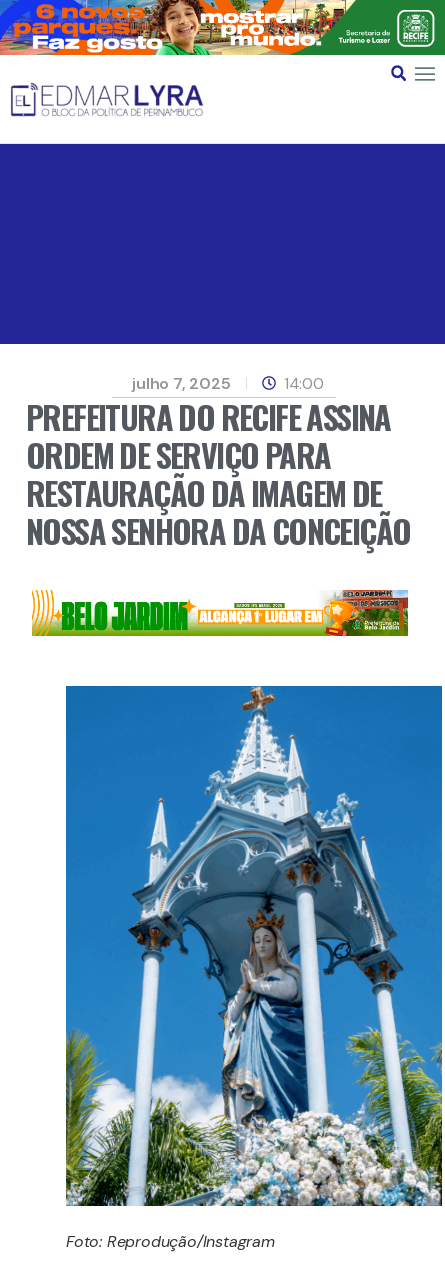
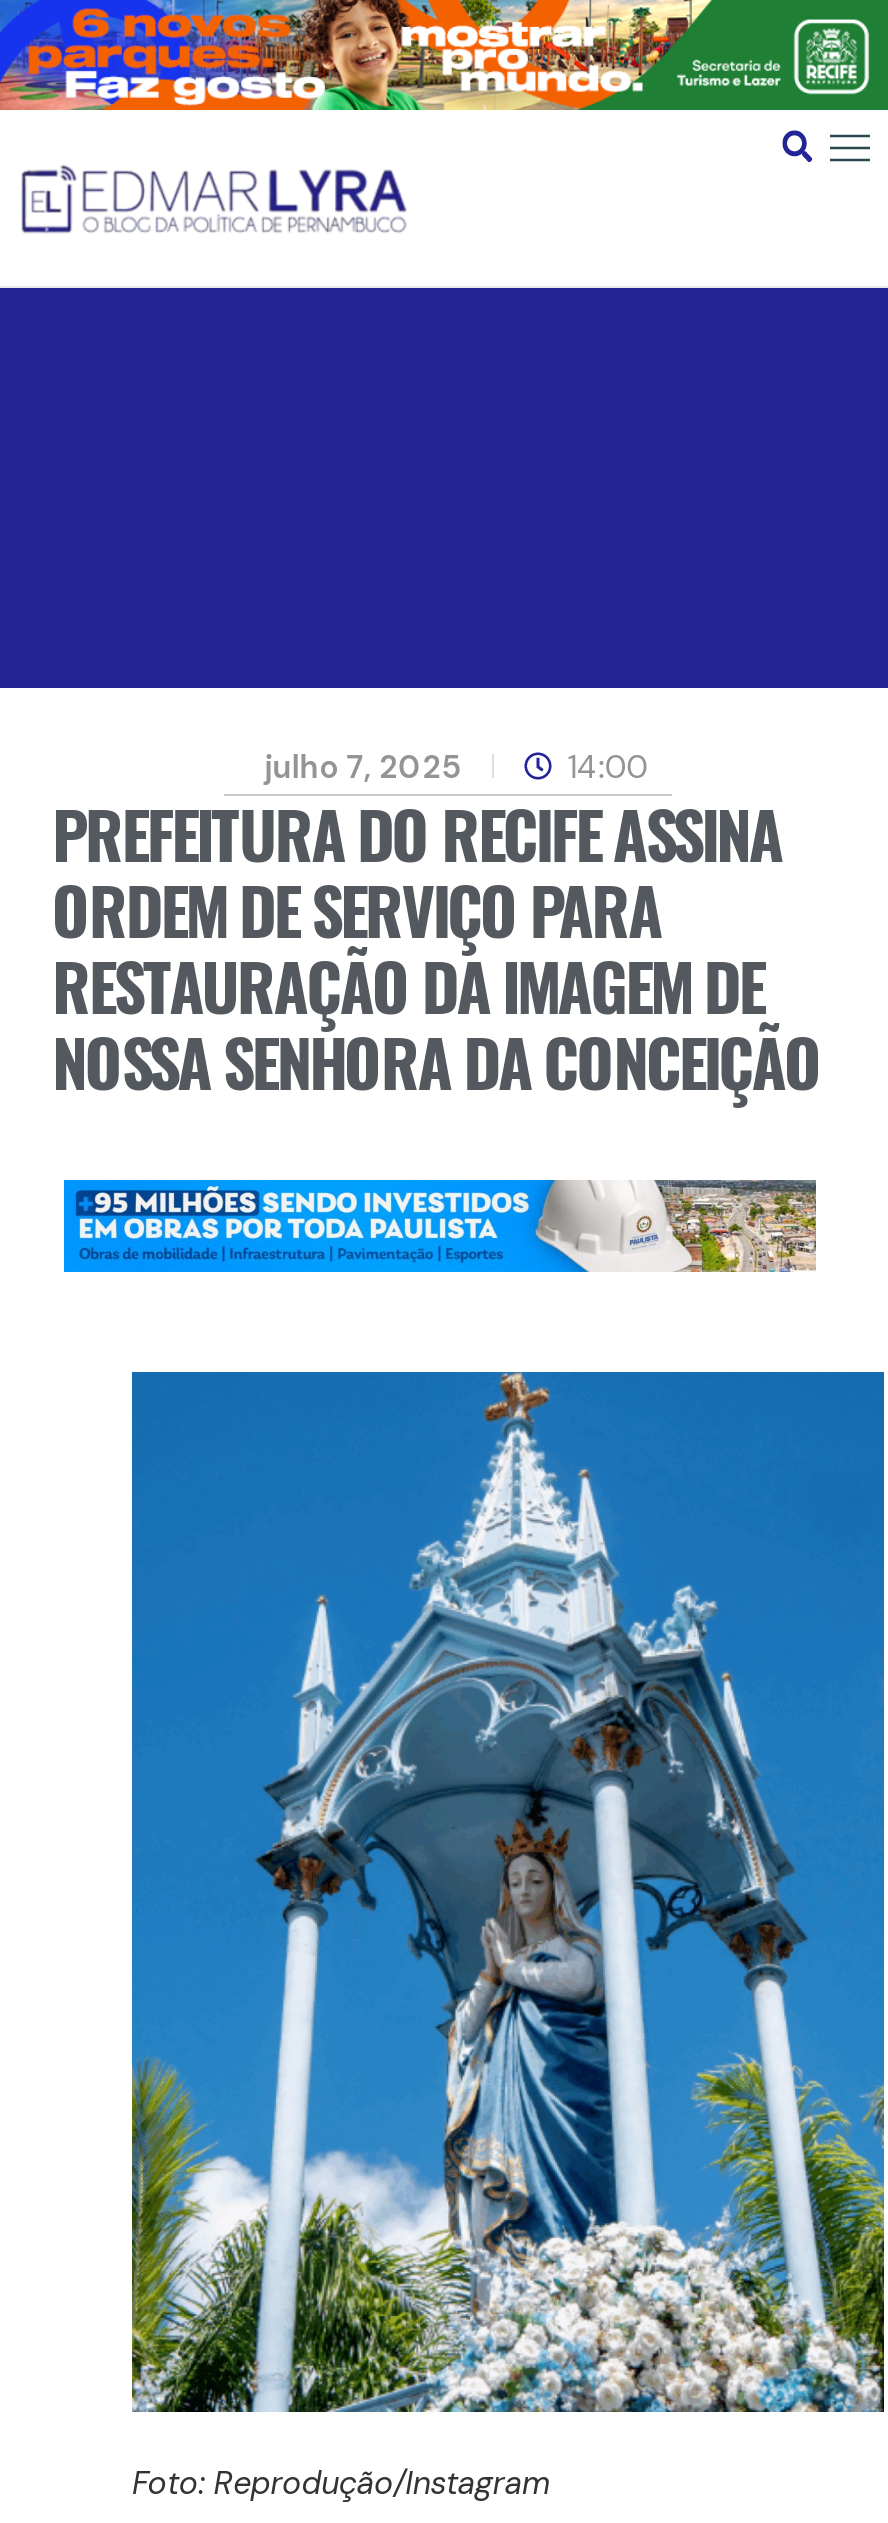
- [image]
+ [image]
